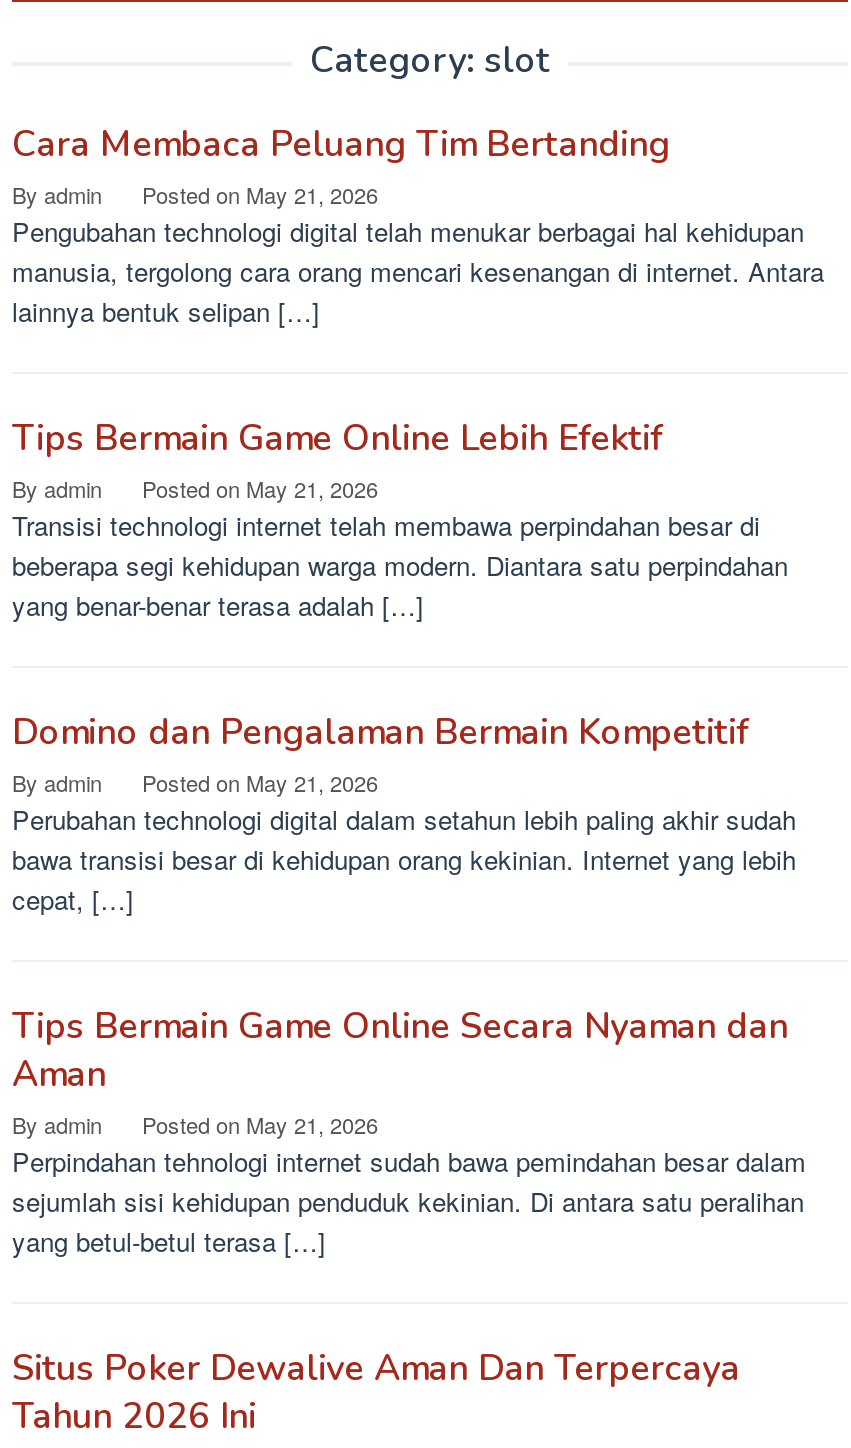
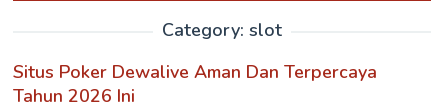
- Cara Membaca Peluang Tim Bertanding
- By admin
- Posted on May 21, 2026
- Pengubahan technologi digital telah menukar berbagai hal kehidupan
- manusia, tergolong cara orang mencari kesenangan di internet. Antara
- lainnya bentuk selipan […]
- Tips Bermain Game Online Lebih Efektif
- By admin
- Posted on May 21, 2026
- Transisi technologi internet telah membawa perpindahan besar di
- beberapa segi kehidupan warga modern. Diantara satu perpindahan
- yang benar-benar terasa adalah […]
- Domino dan Pengalaman Bermain Kompetitif
- By admin
- Posted on May 21, 2026
- Perubahan technologi digital dalam setahun lebih paling akhir sudah
- bawa transisi besar di kehidupan orang kekinian. Internet yang lebih
- cepat, […]
- Tips Bermain Game Online Secara Nyaman dan
- Aman
- By admin
- Posted on May 21, 2026
- Perpindahan tehnologi internet sudah bawa pemindahan besar dalam
- sejumlah sisi kehidupan penduduk kekinian. Di antara satu peralihan
- yang betul-betul terasa […]
